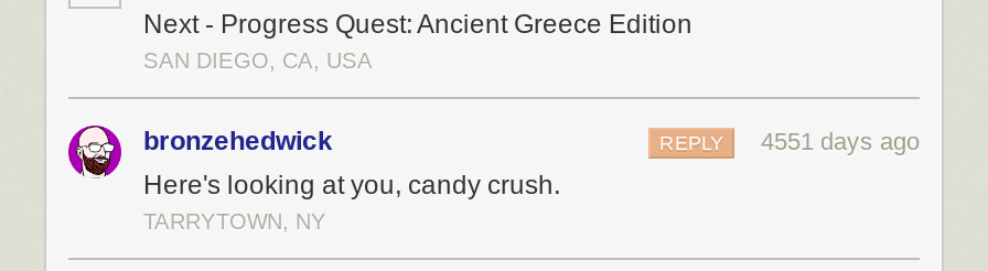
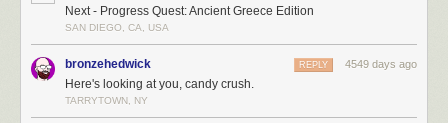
- REPLY 4551 days ago
+ REPLY 4549 days ago
